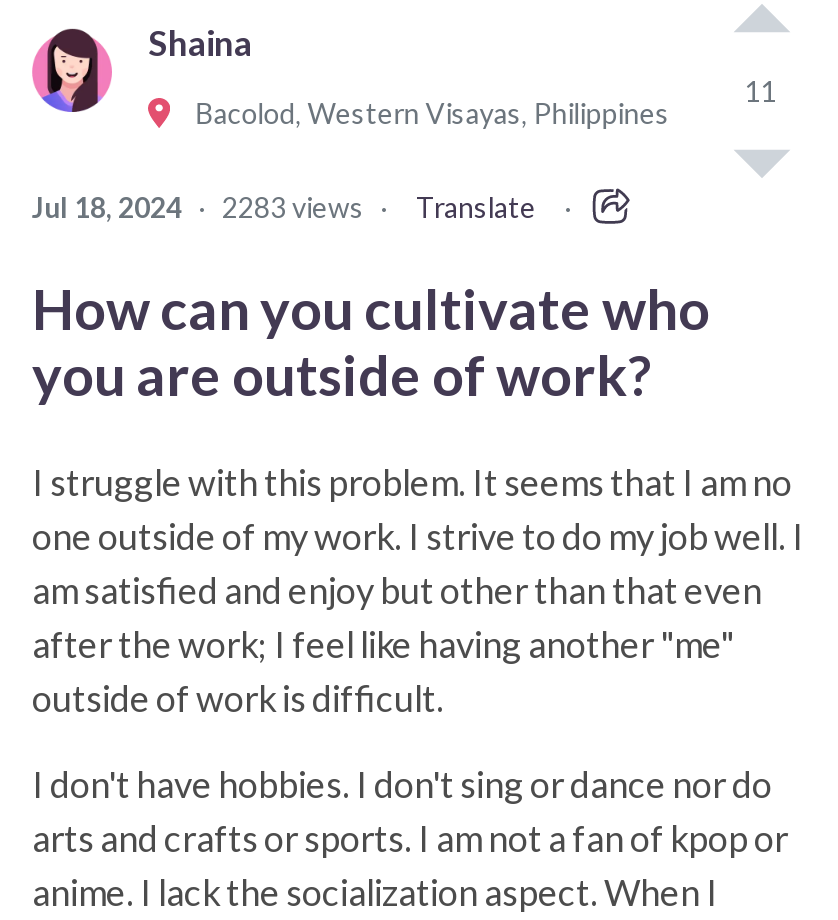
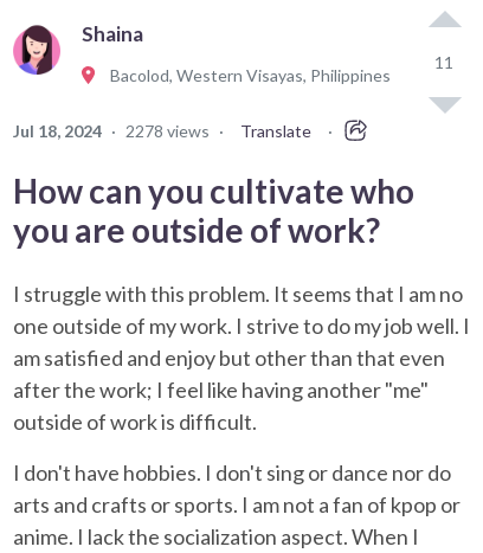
- Jul 18, 2024 · 2283 views ·
+ Jul 18, 2024 · 2278 views ·
